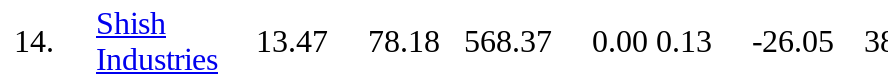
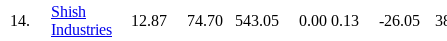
- 13.47
+ 12.87

- 78.18
+ 74.70

- 568.37
+ 543.05
